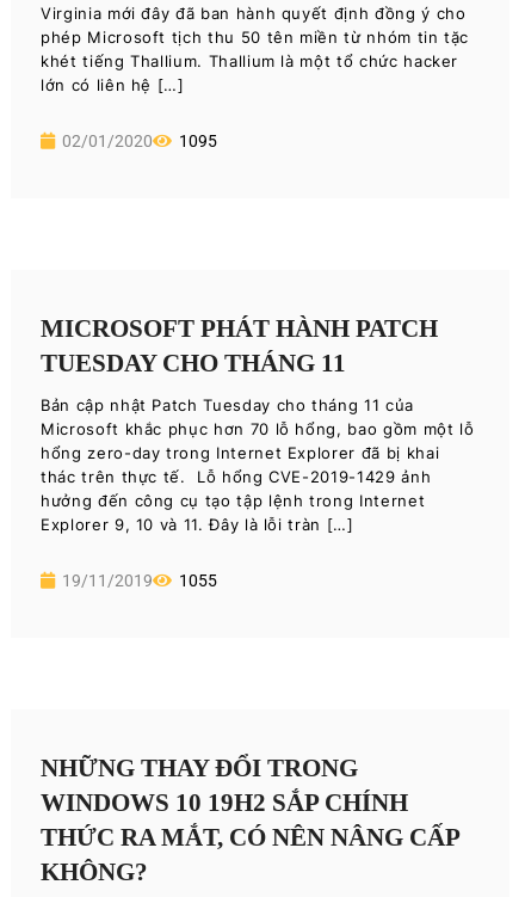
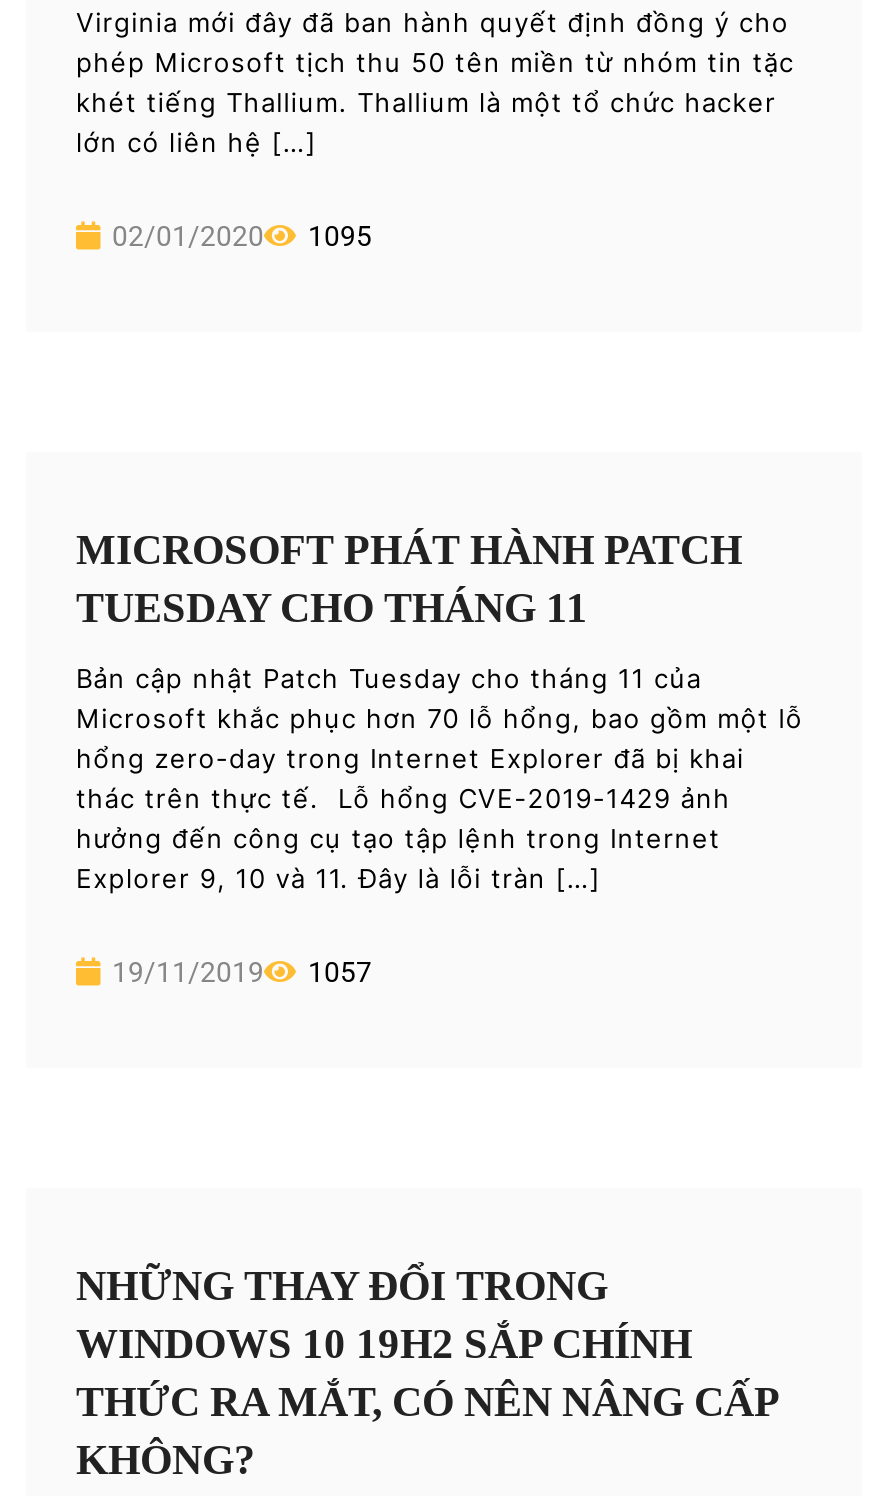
- 19/11/2019 1055
+ 19/11/2019 1057
